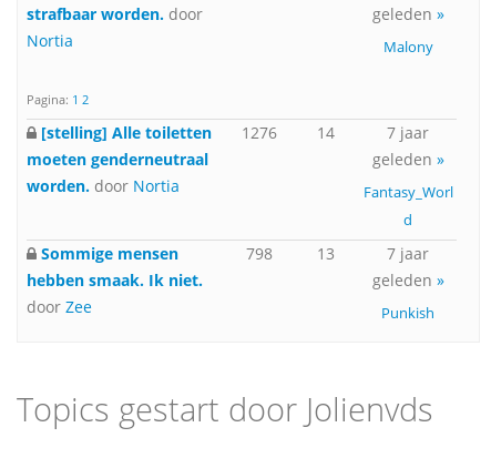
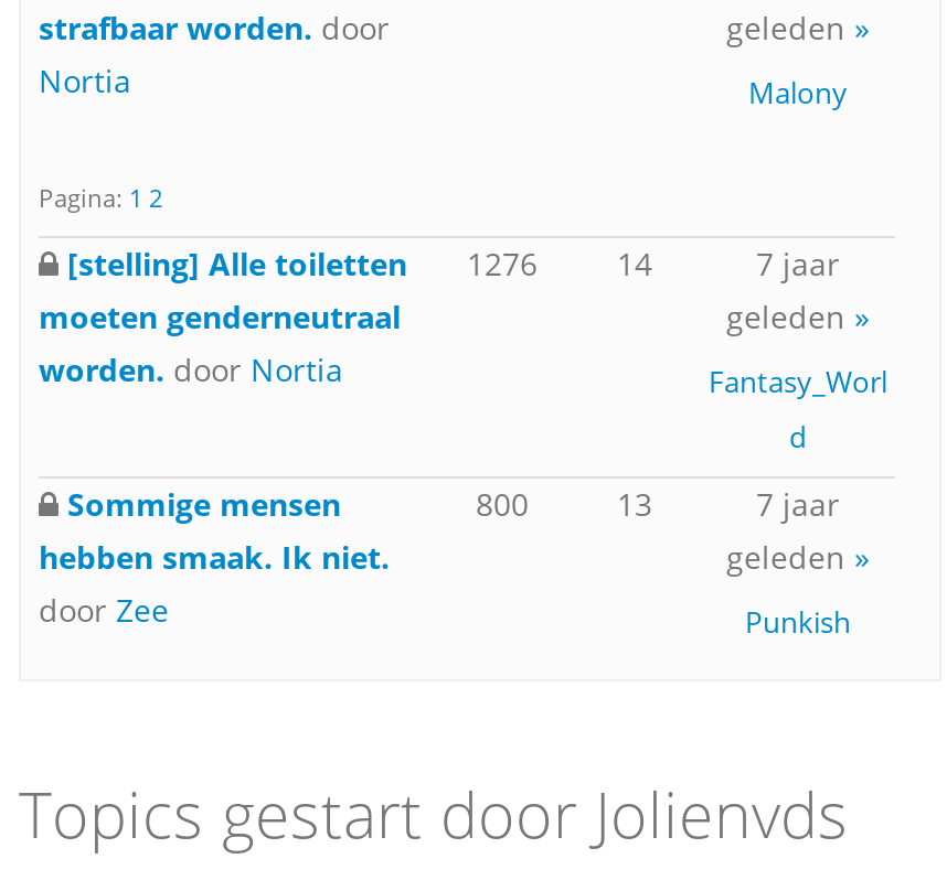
- 798
+ 800
